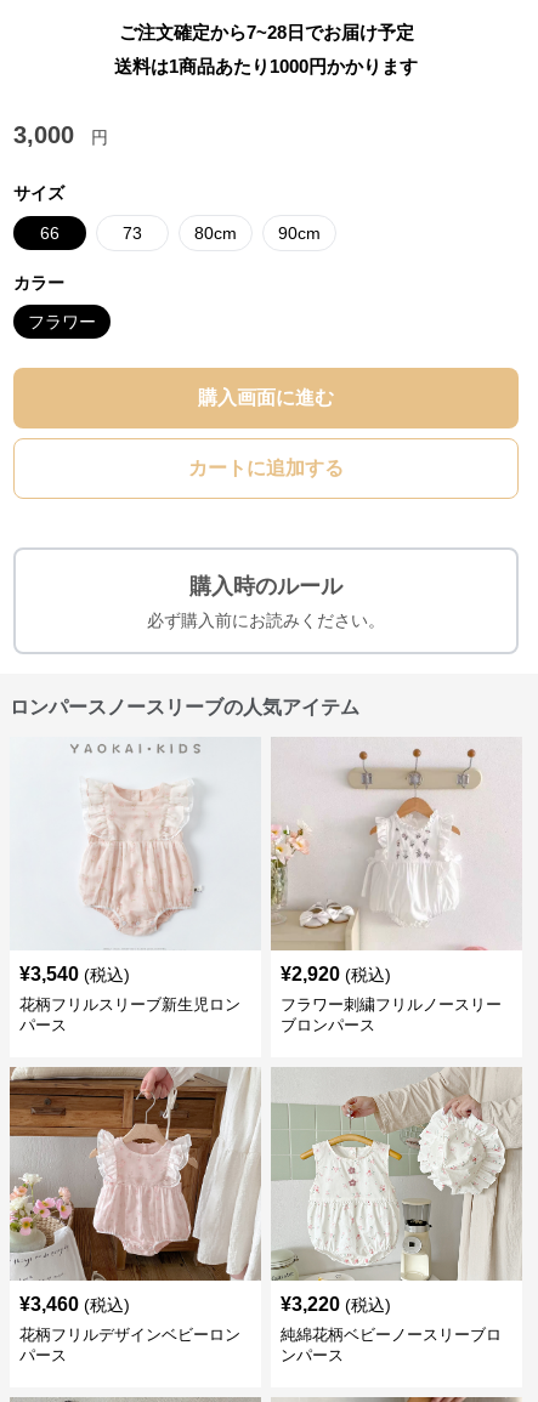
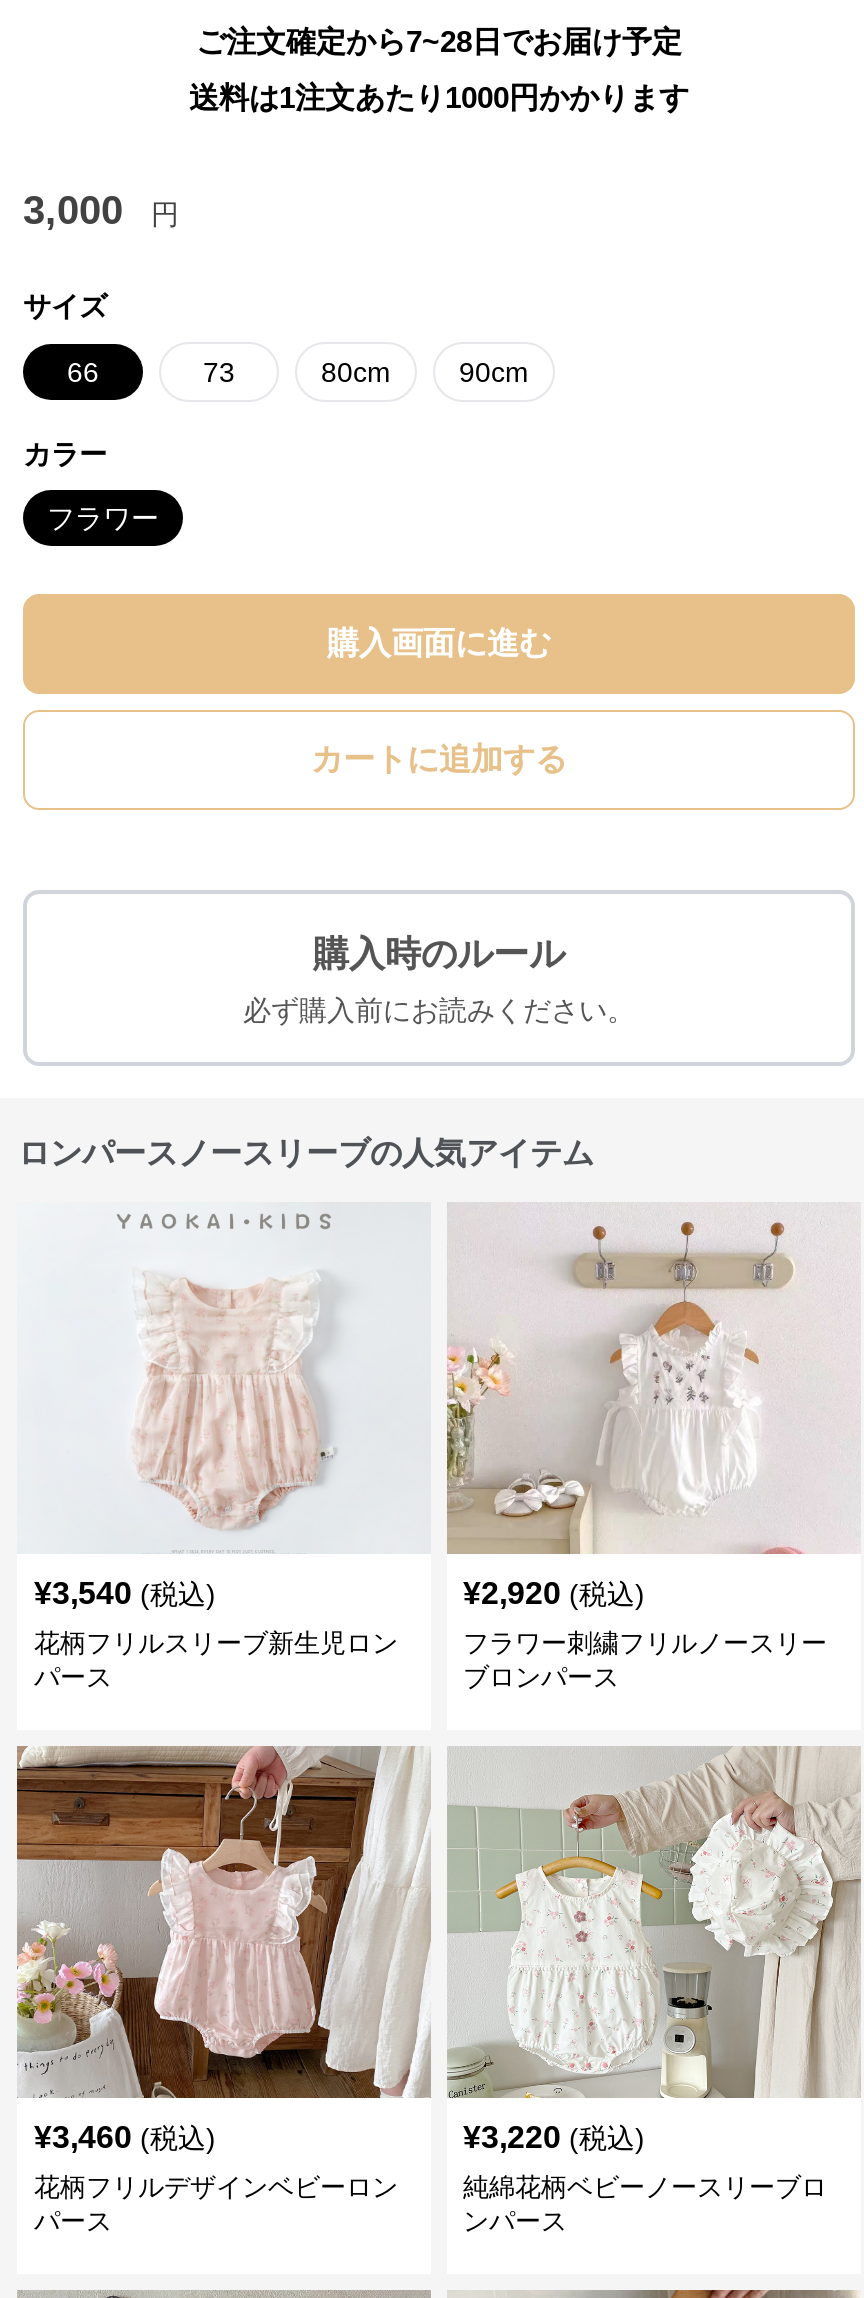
- 送料は1商品あたり1000円かかります
+ 送料は1注文あたり1000円かかります
